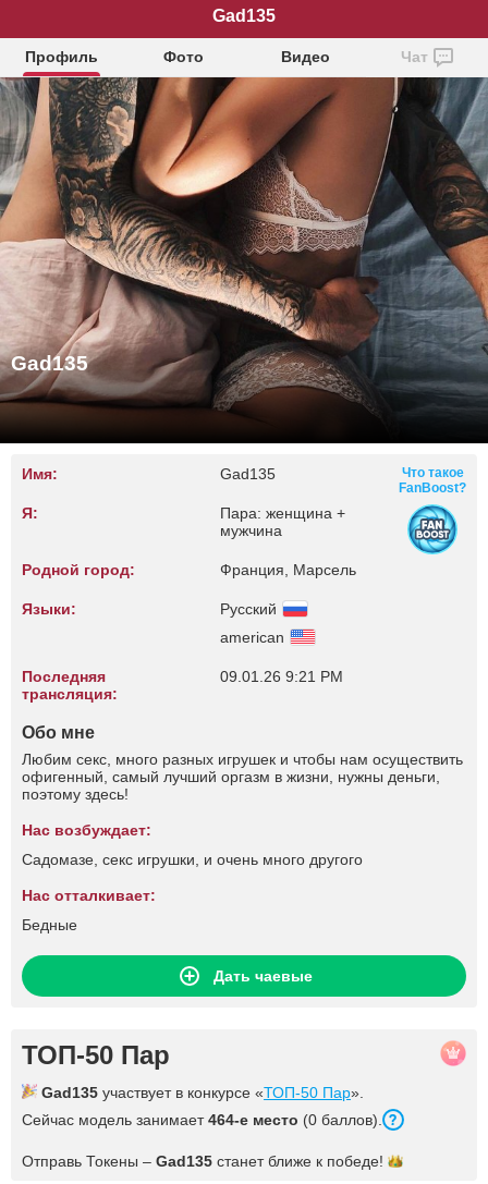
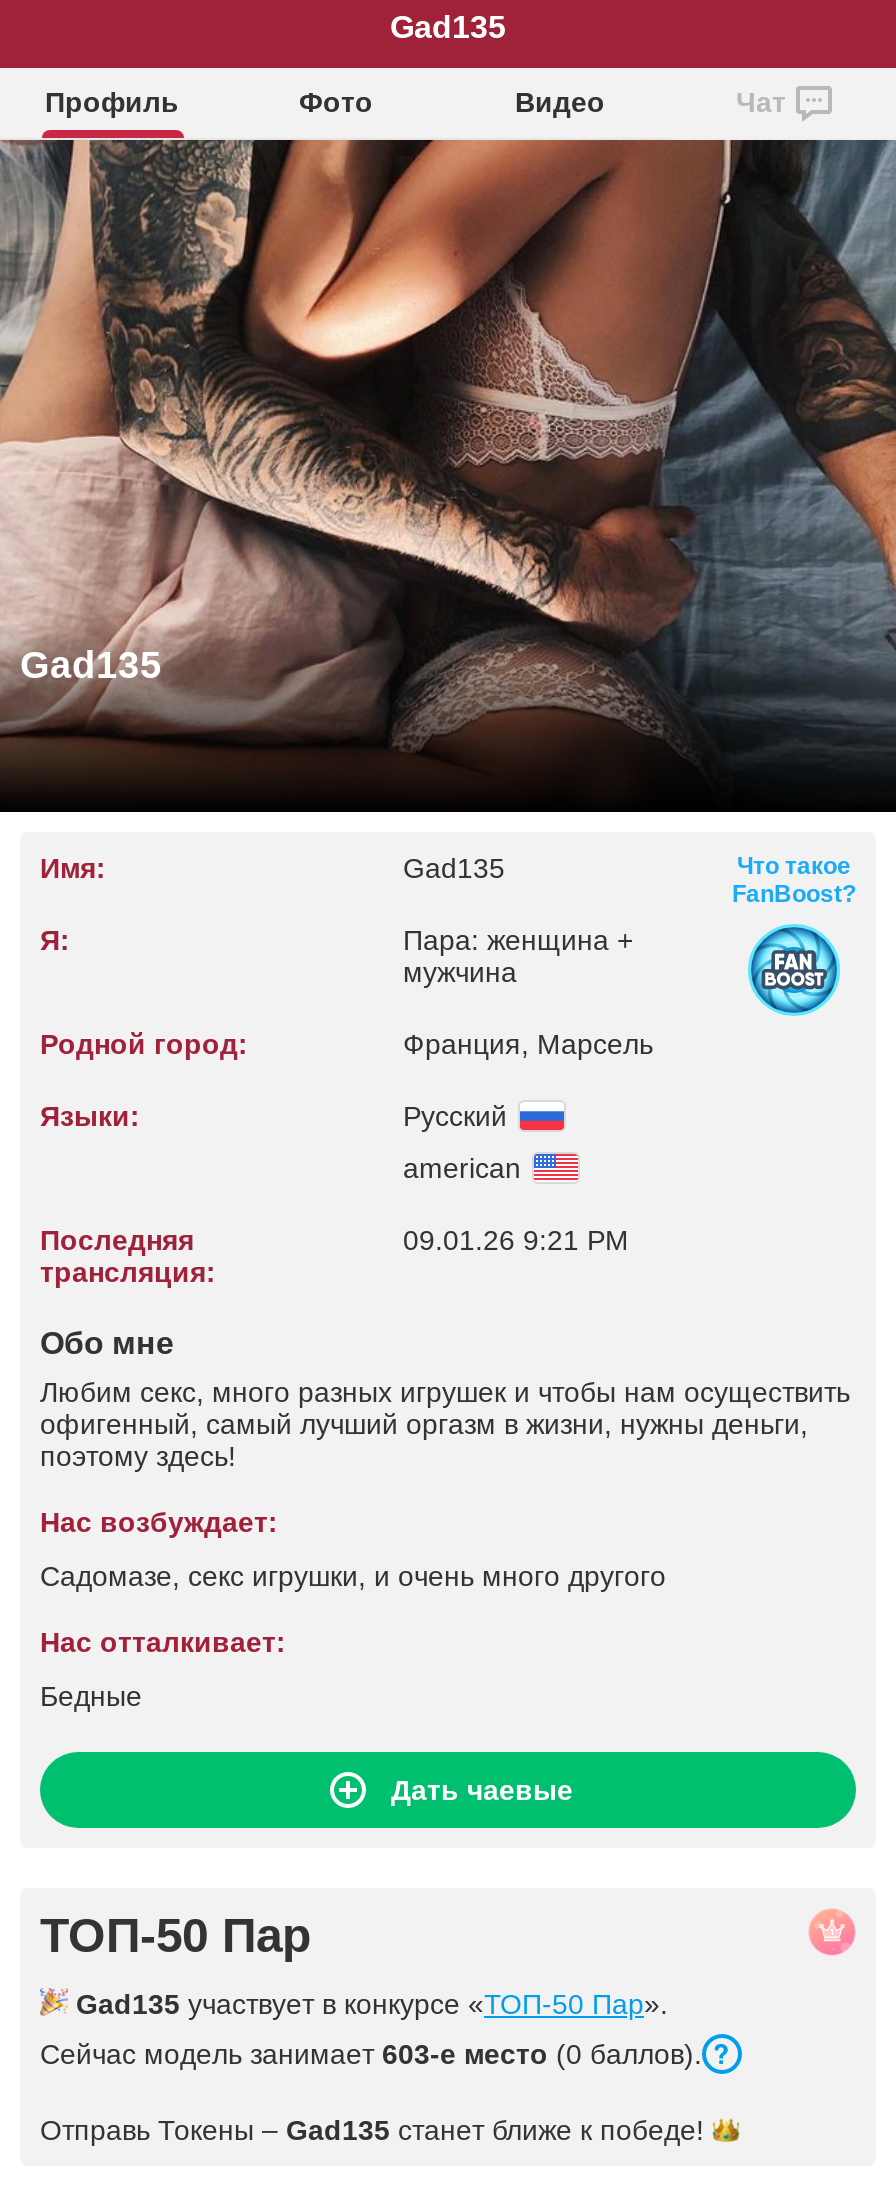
- Сейчас модель занимает 464-е место (0 баллов).
+ Сейчас модель занимает 603-е место (0 баллов).
